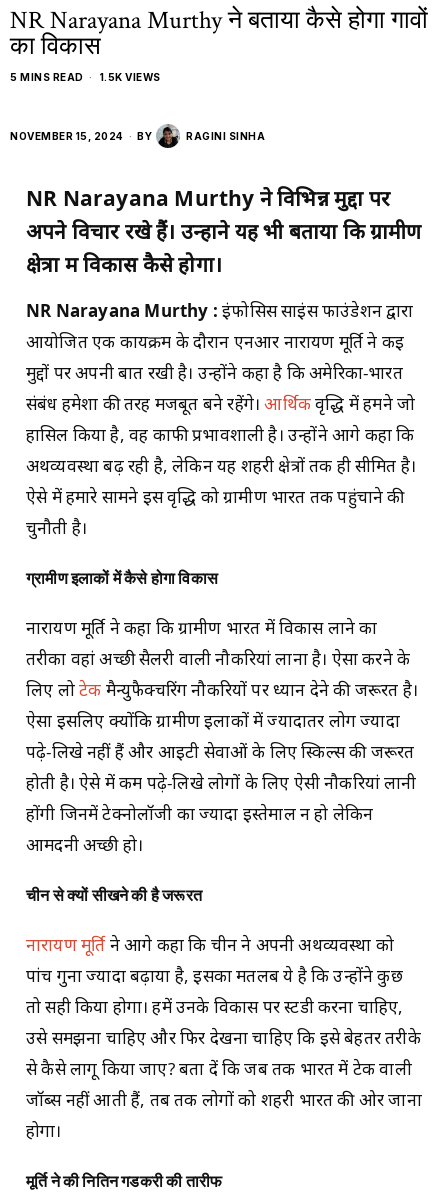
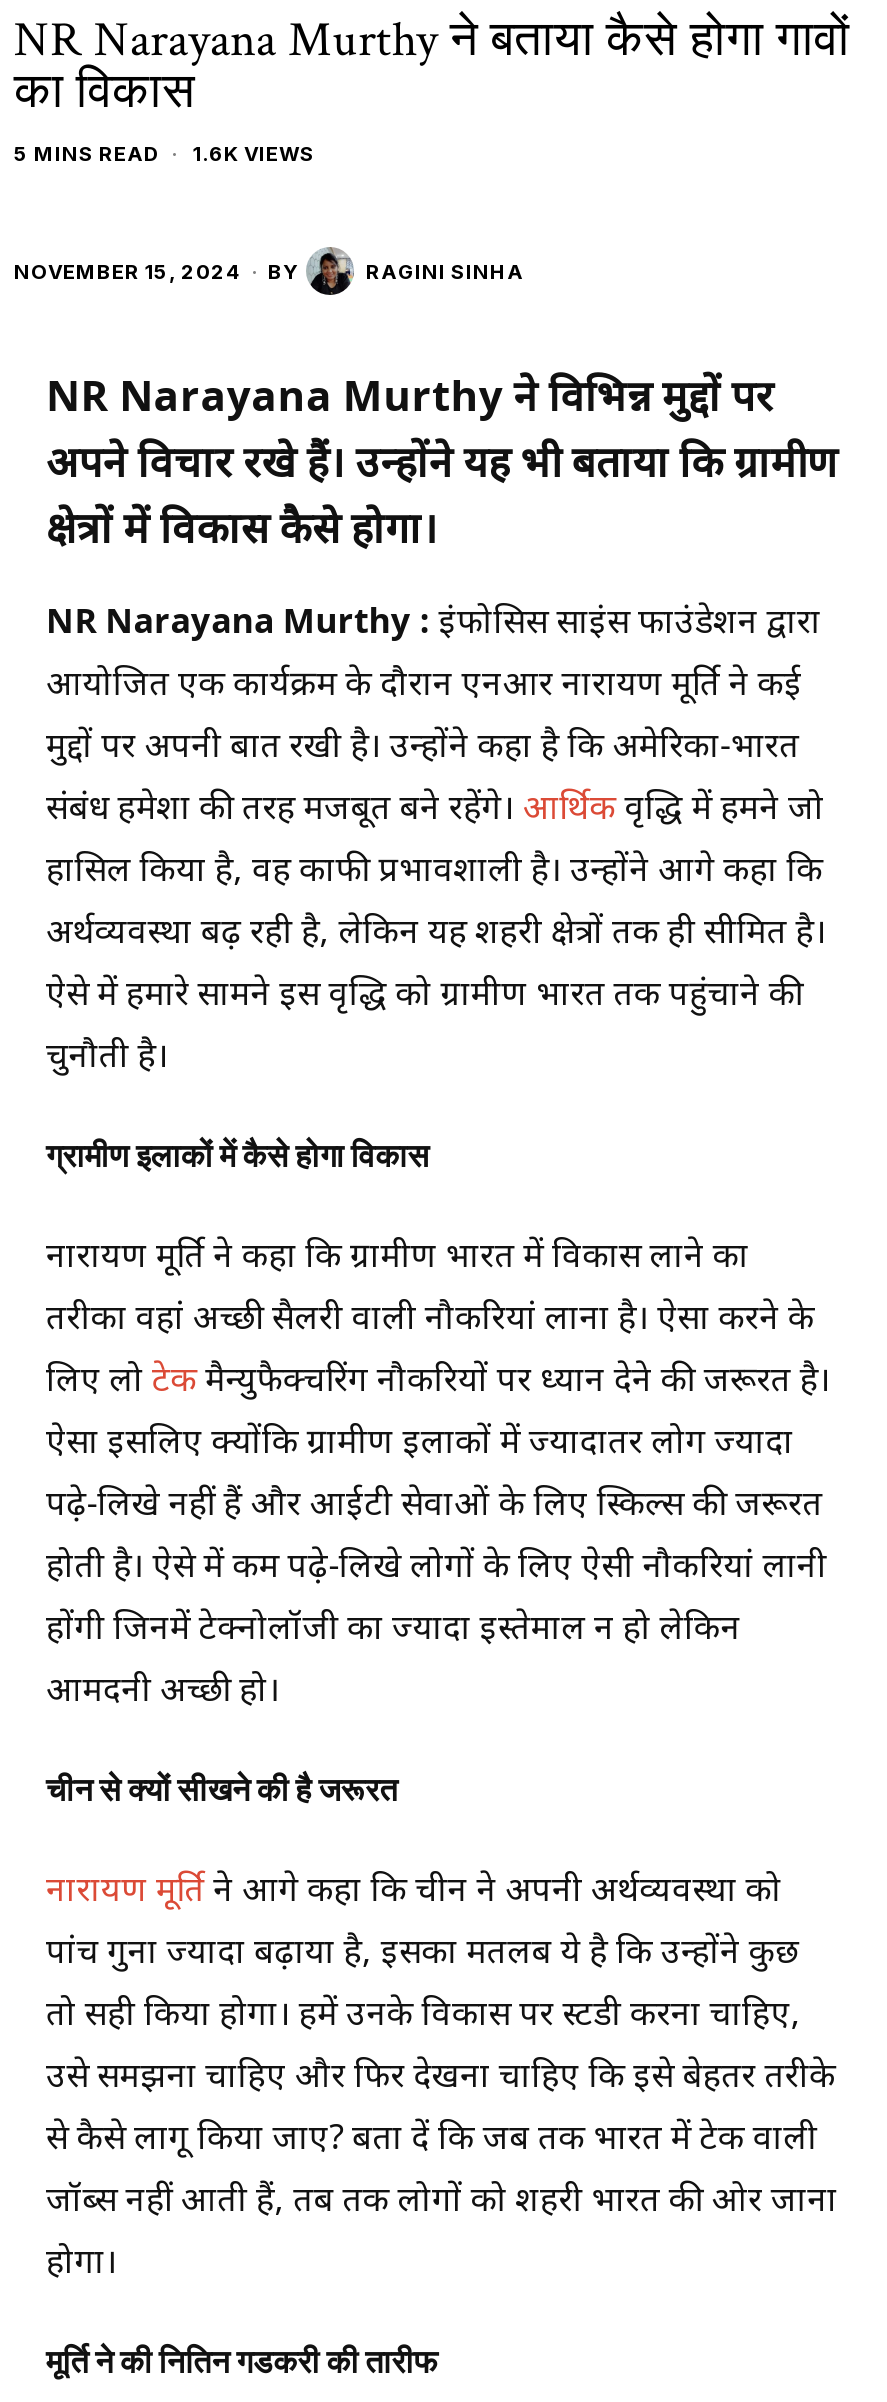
- 5 MINS READ 1.5K VIEWS
+ 5 MINS READ 1.6K VIEWS
